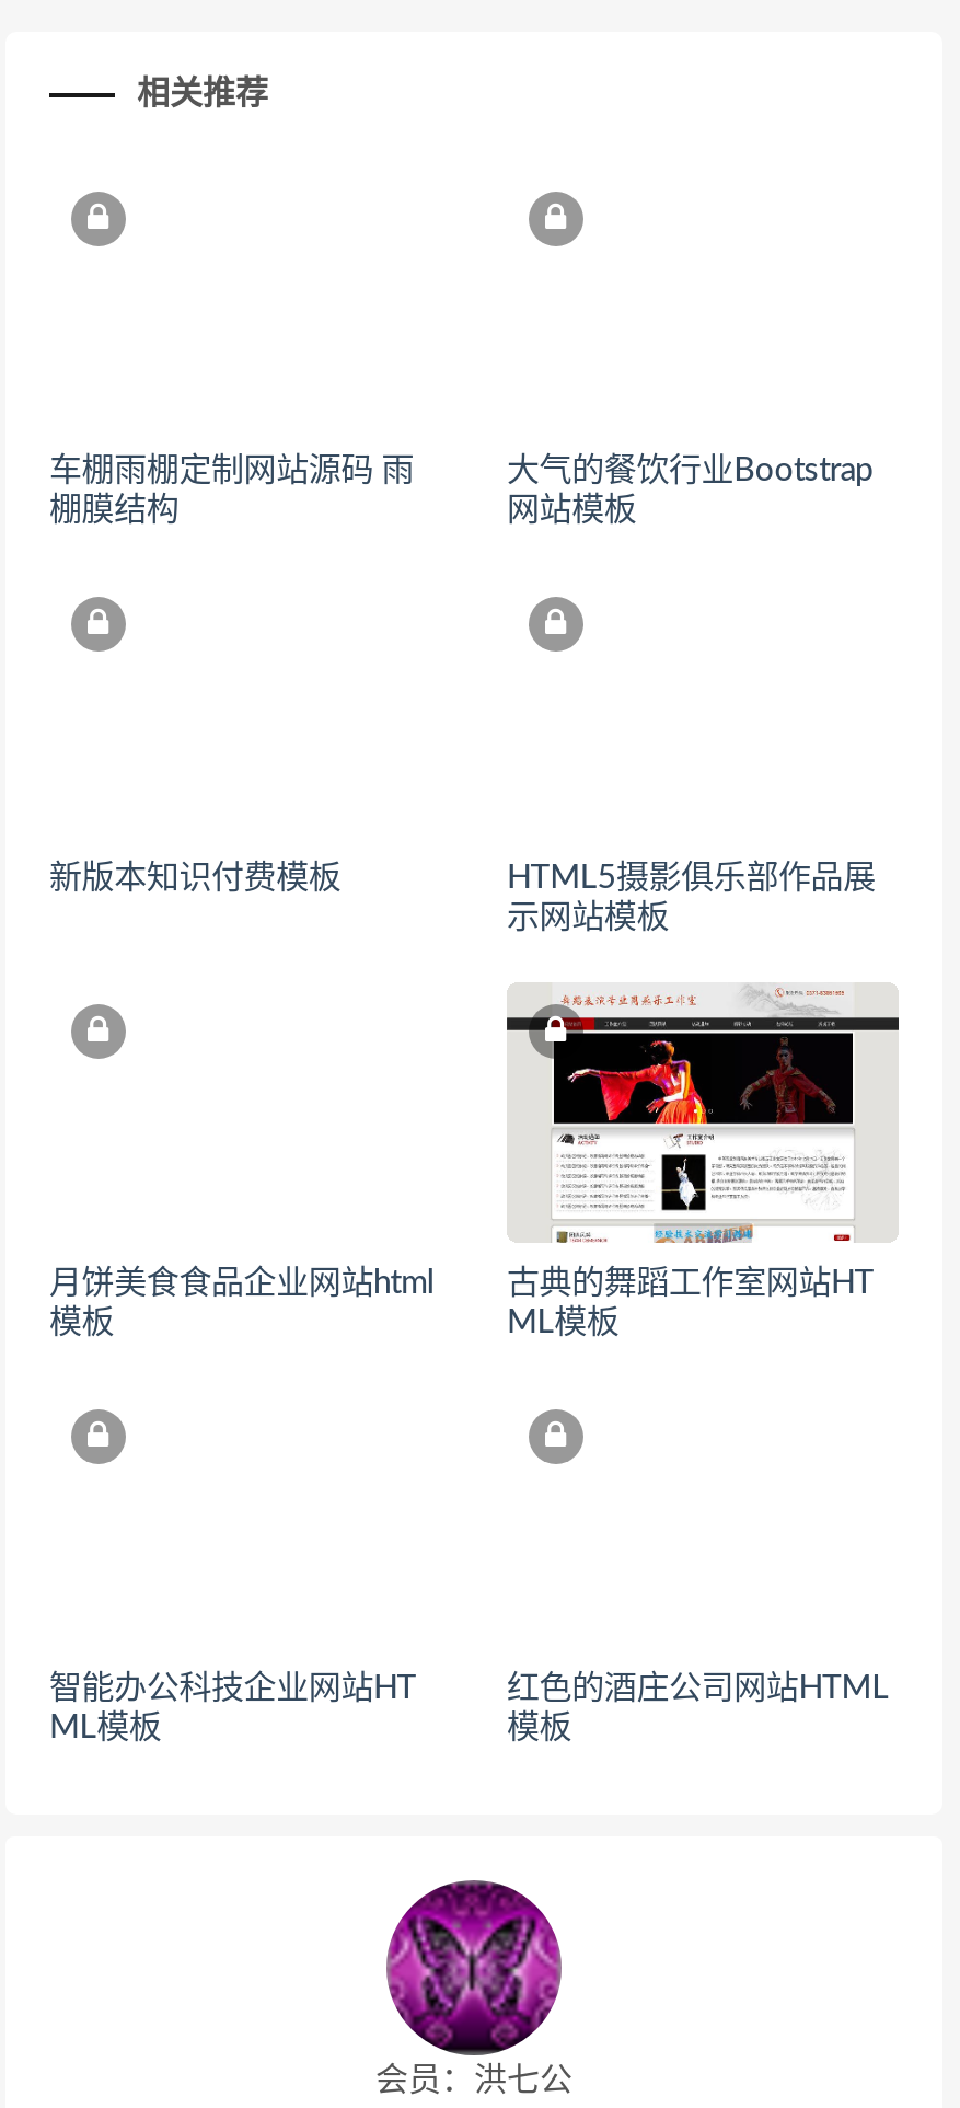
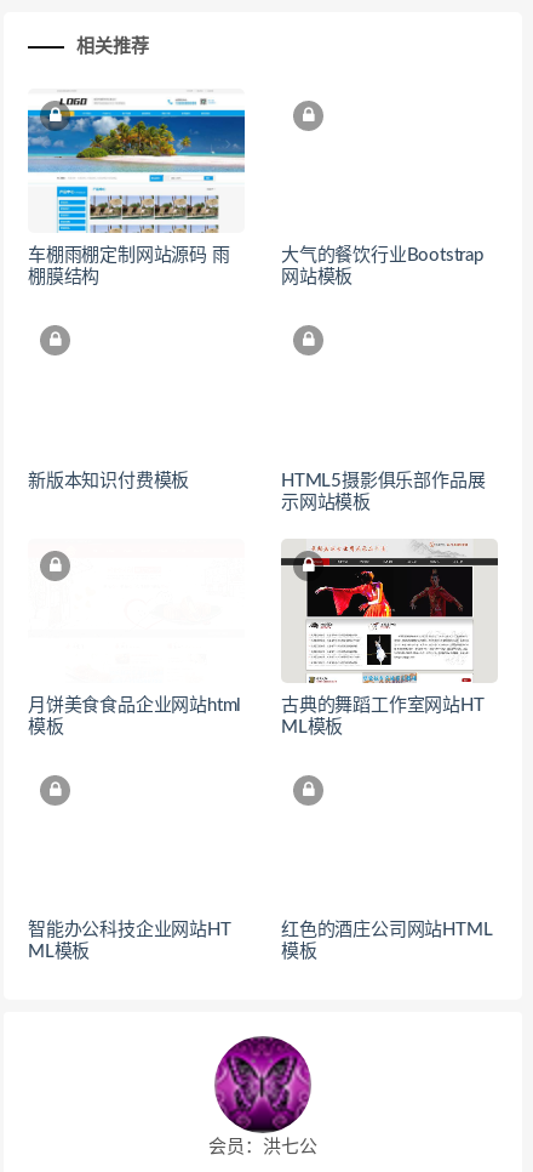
+ [image]
